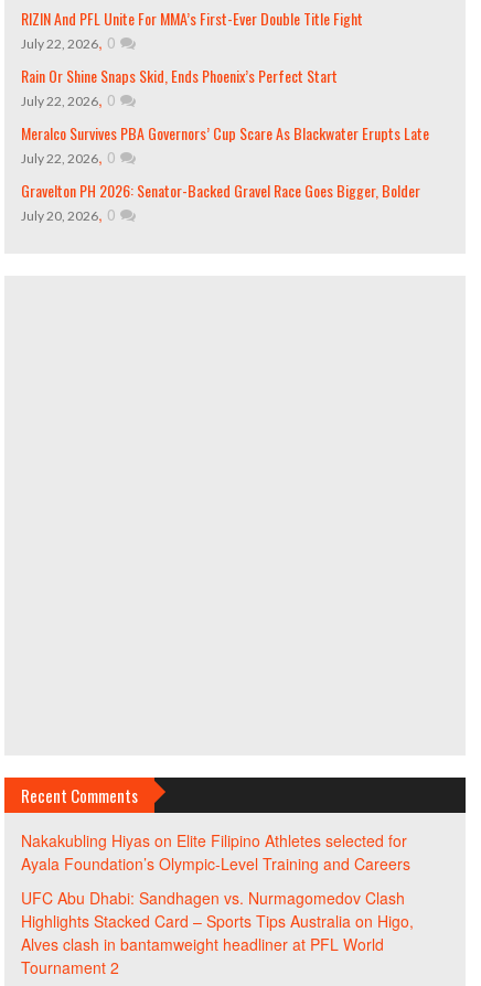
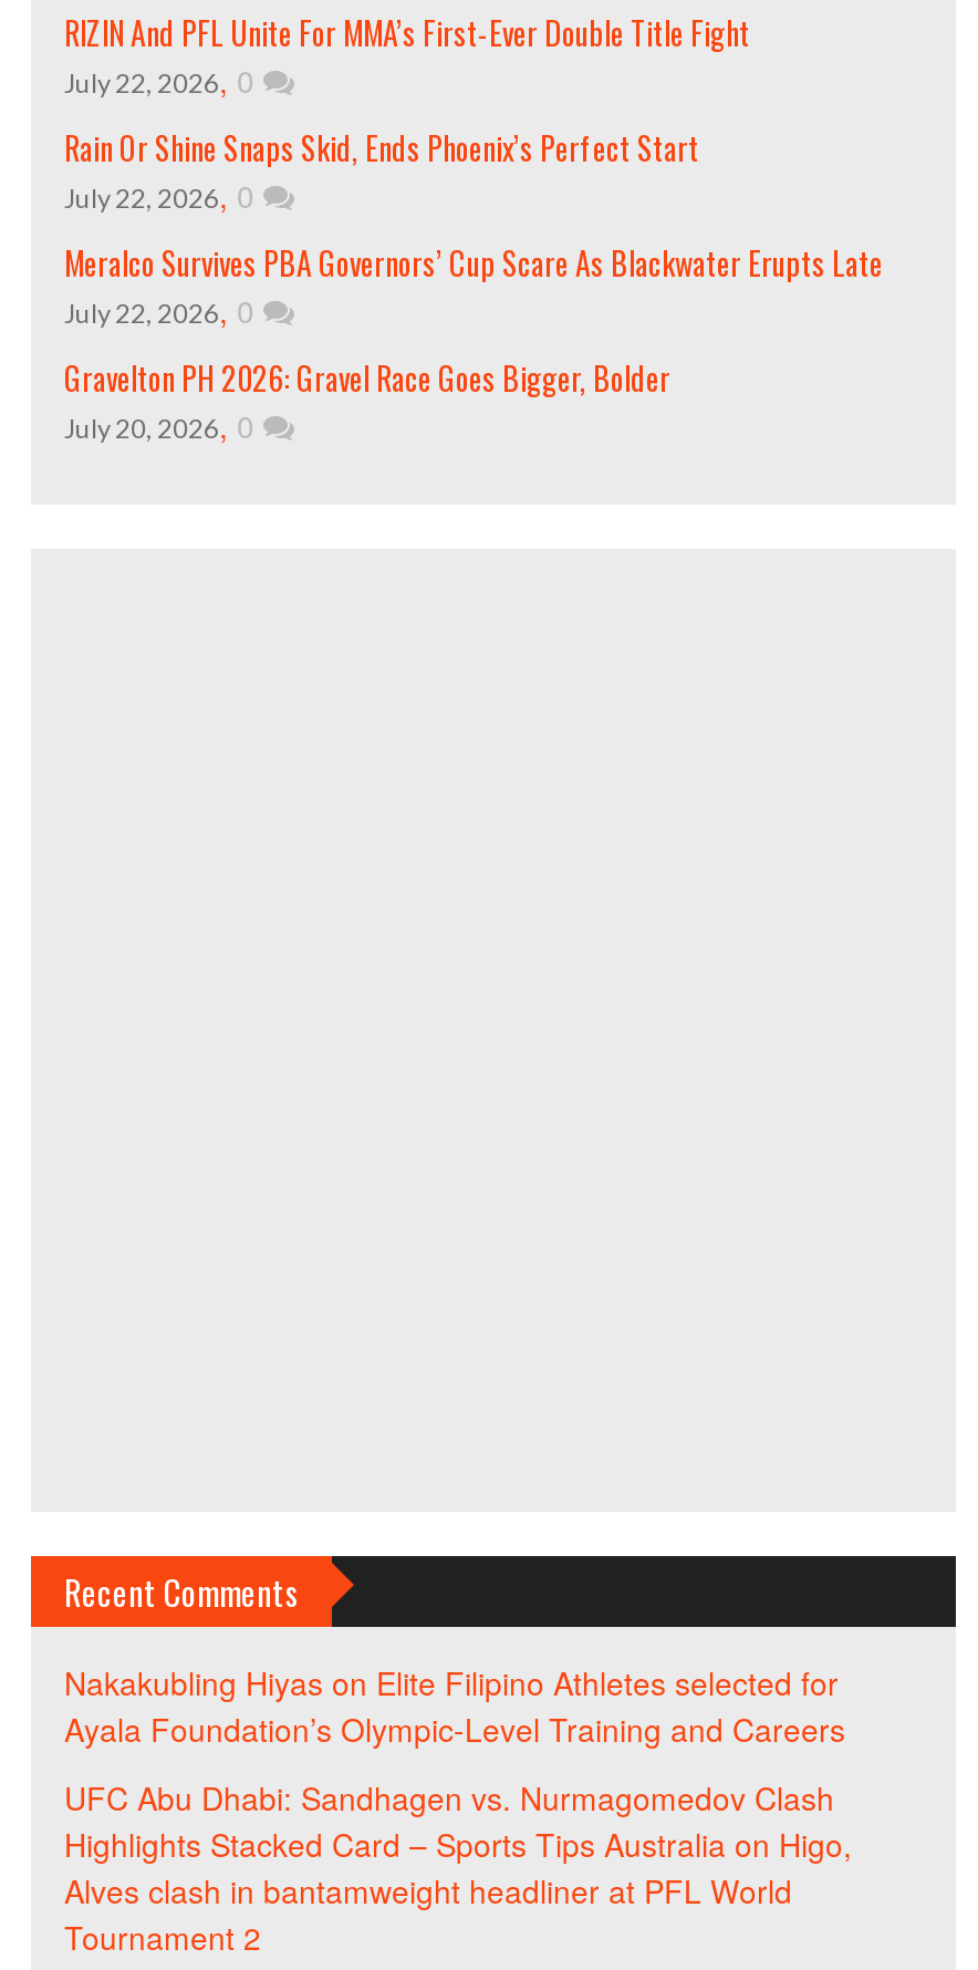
- Gravelton PH 2026: Senator-Backed Gravel Race Goes Bigger, Bolder
+ Gravelton PH 2026: Gravel Race Goes Bigger, Bolder
